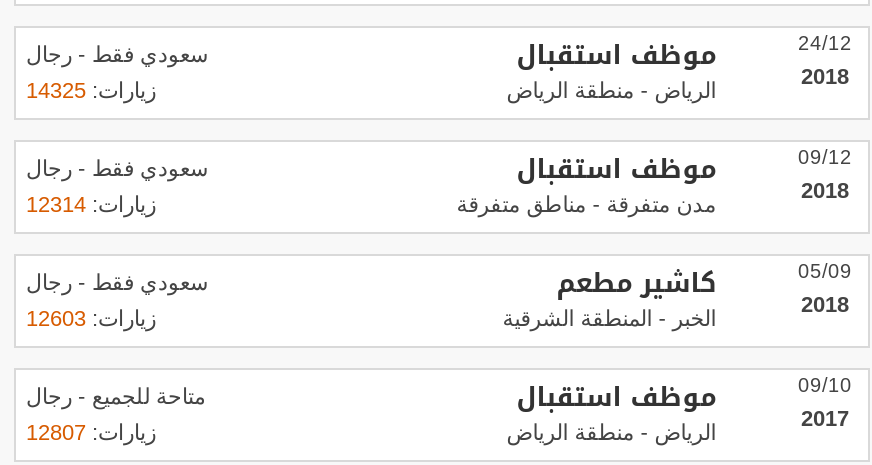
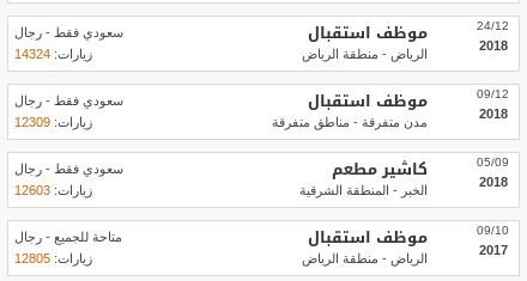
- زيارات: 14325
+ زيارات: 14324

- زيارات: 12314
+ زيارات: 12309

- زيارات: 12807
+ زيارات: 12805
